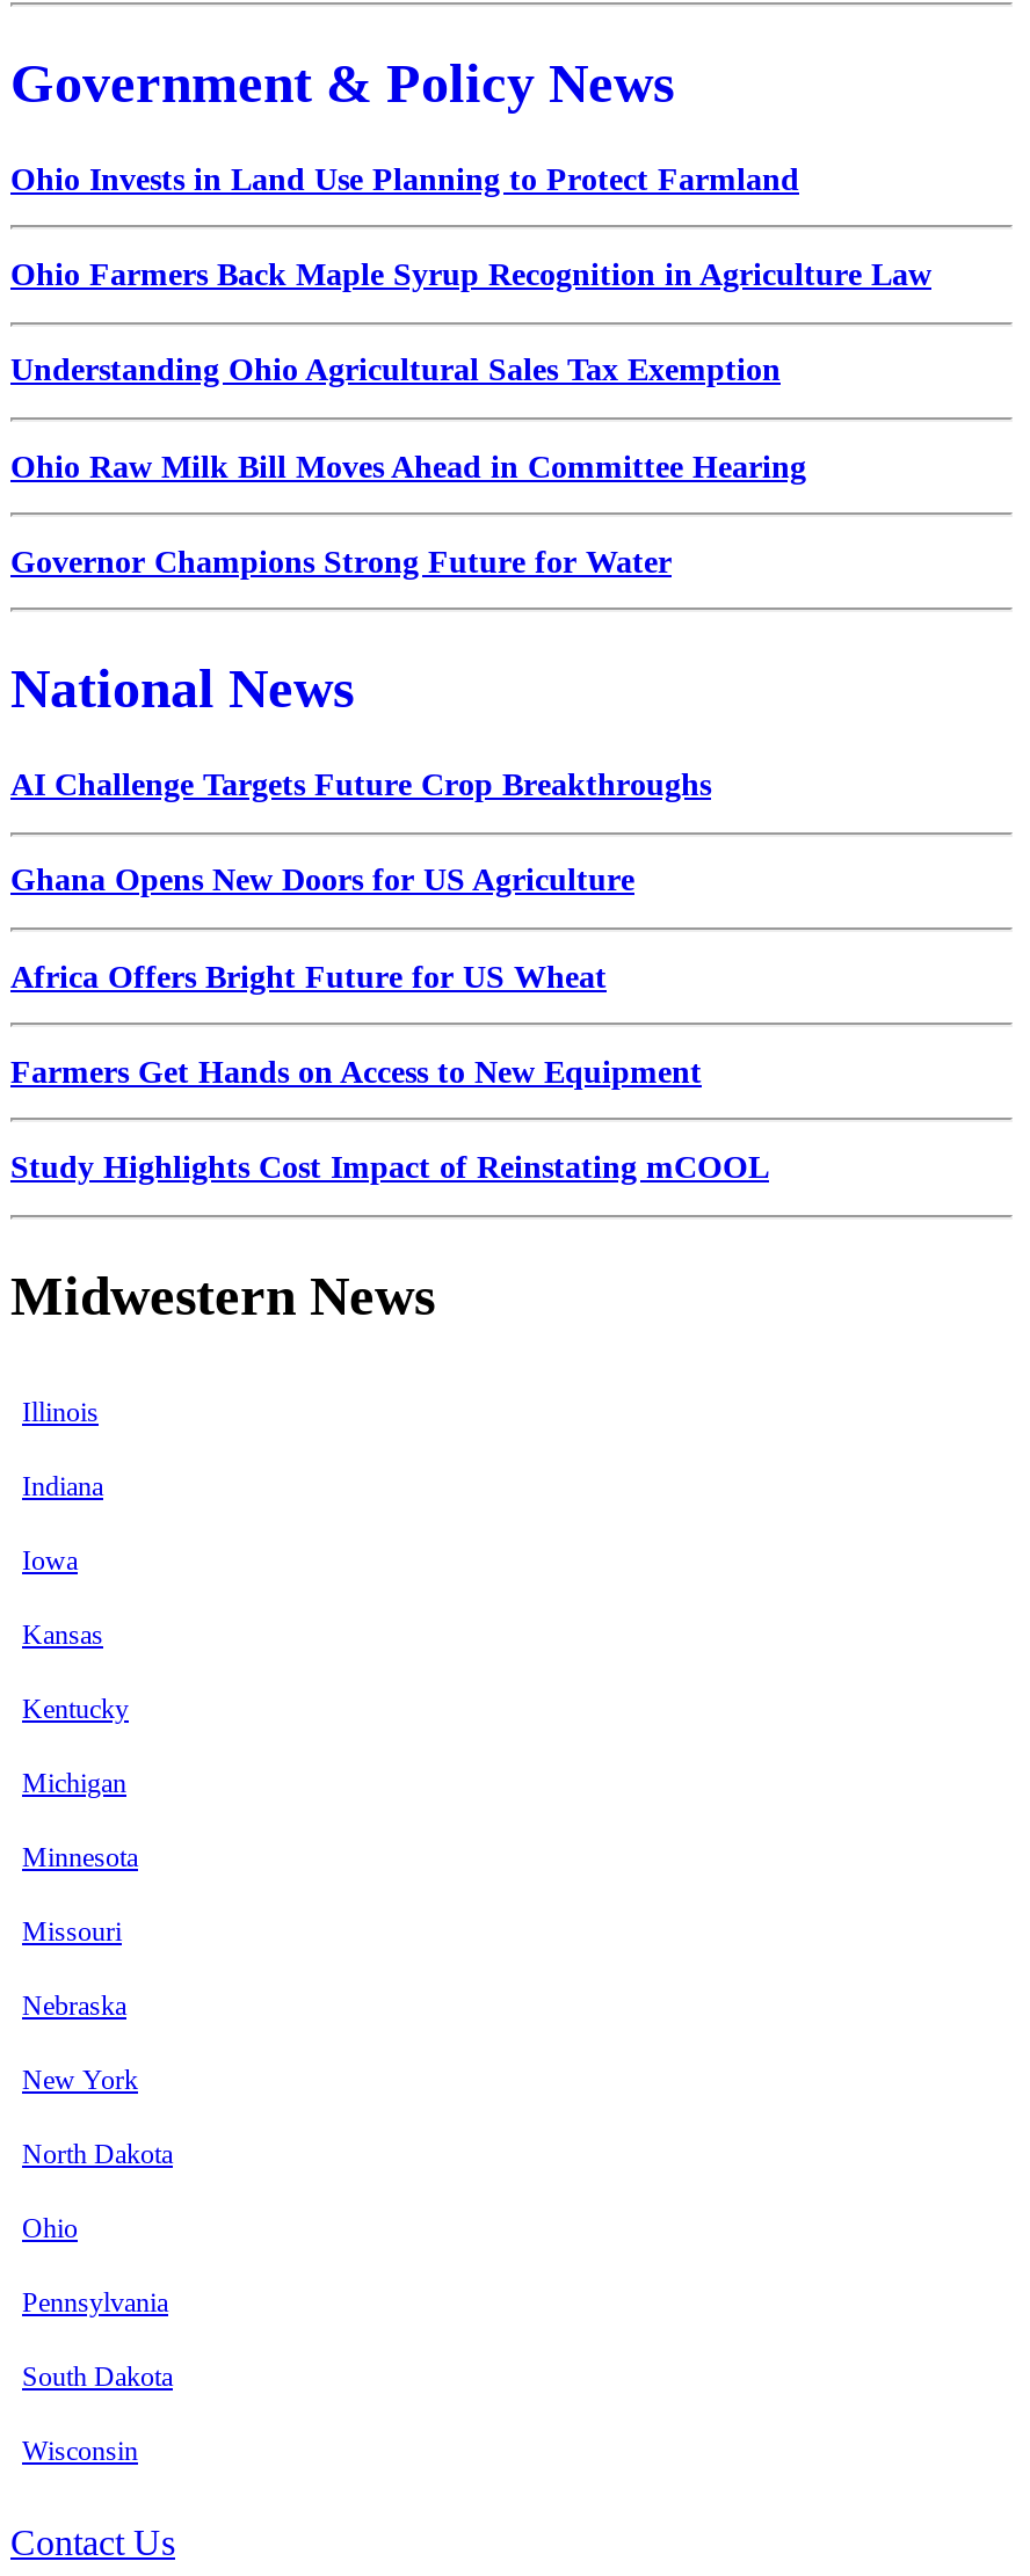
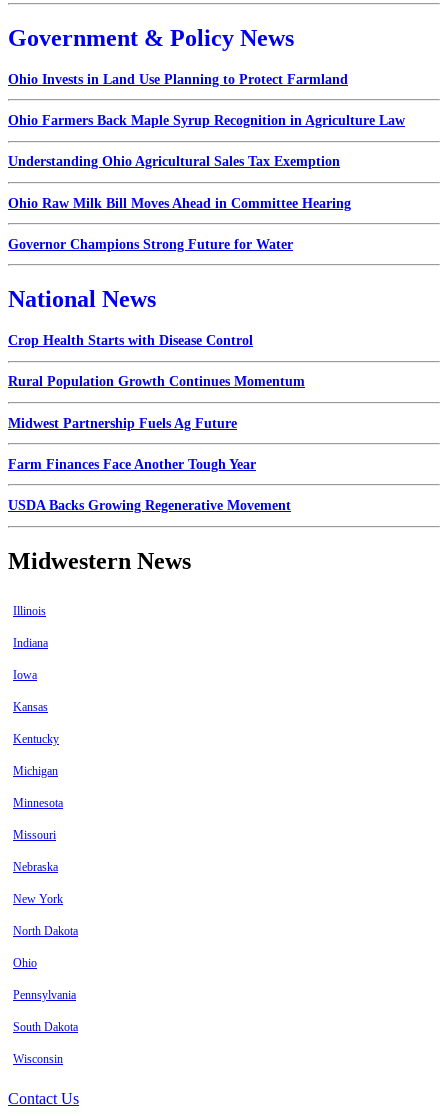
- AI Challenge Targets Future Crop Breakthroughs
+ Crop Health Starts with Disease Control

- Ghana Opens New Doors for US Agriculture
+ Rural Population Growth Continues Momentum

- Africa Offers Bright Future for US Wheat
+ Midwest Partnership Fuels Ag Future

- Farmers Get Hands on Access to New Equipment
+ Farm Finances Face Another Tough Year

- Study Highlights Cost Impact of Reinstating mCOOL
+ USDA Backs Growing Regenerative Movement
